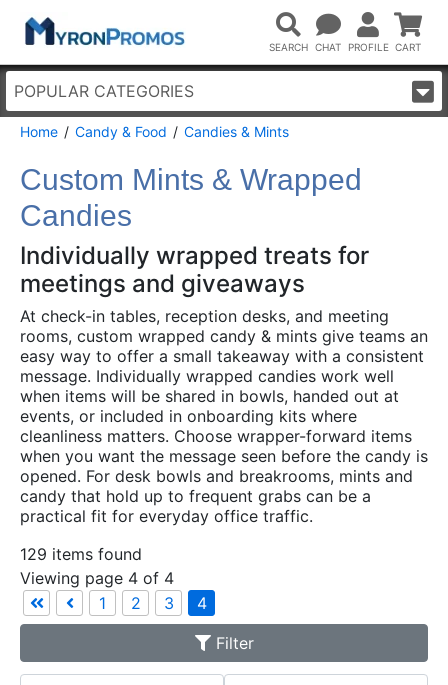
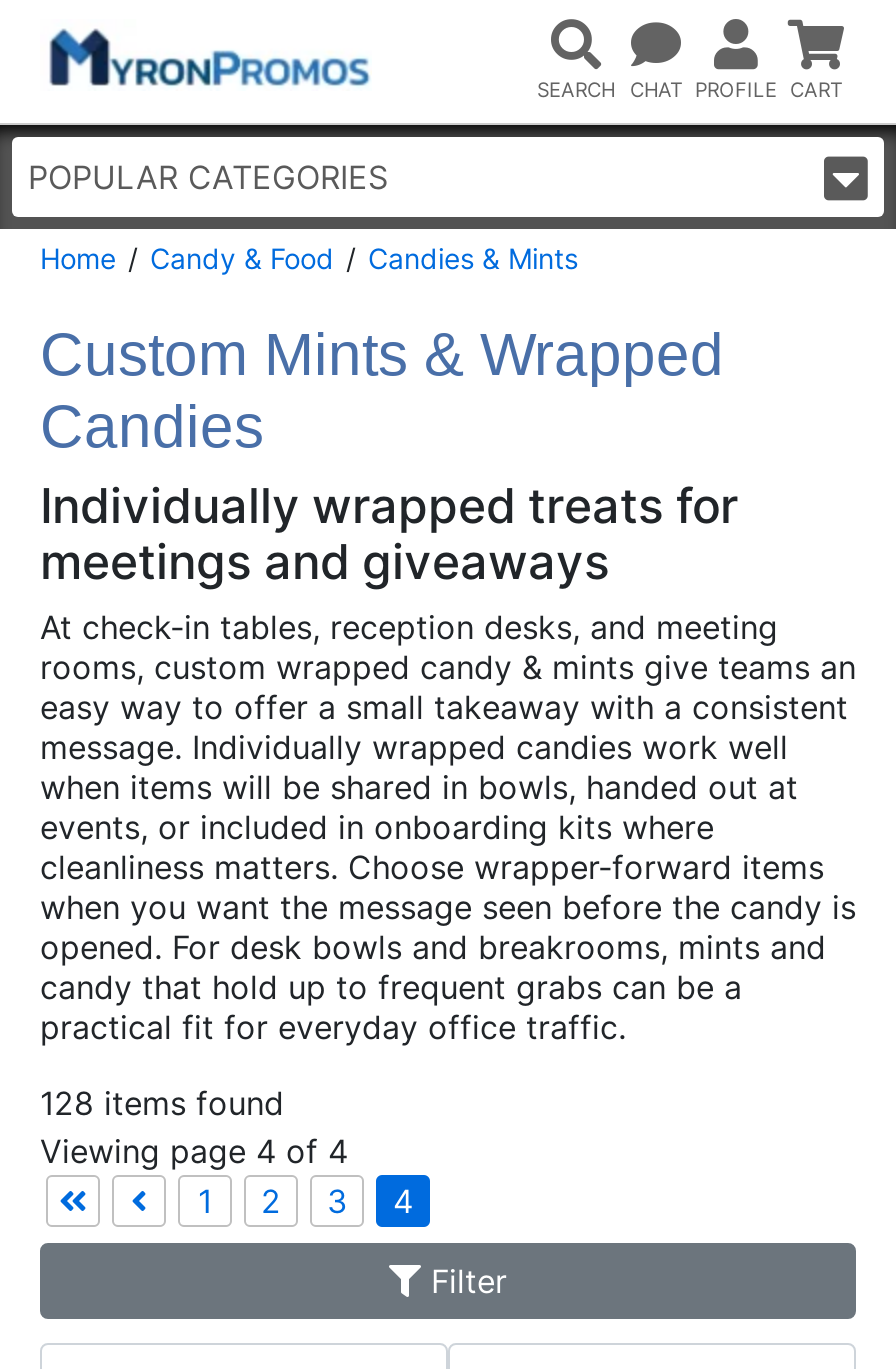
- 129 items found
+ 128 items found
